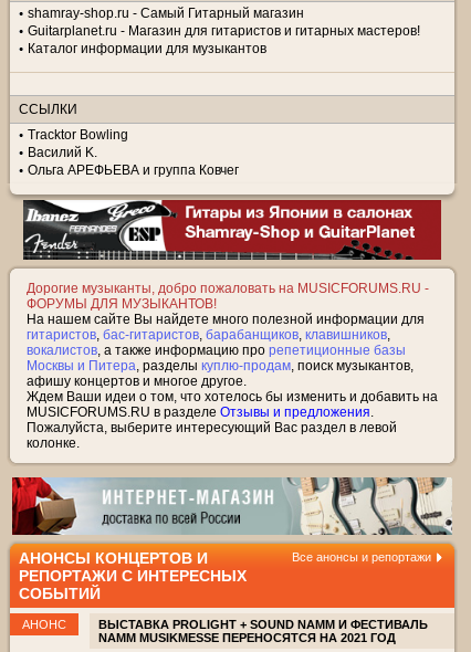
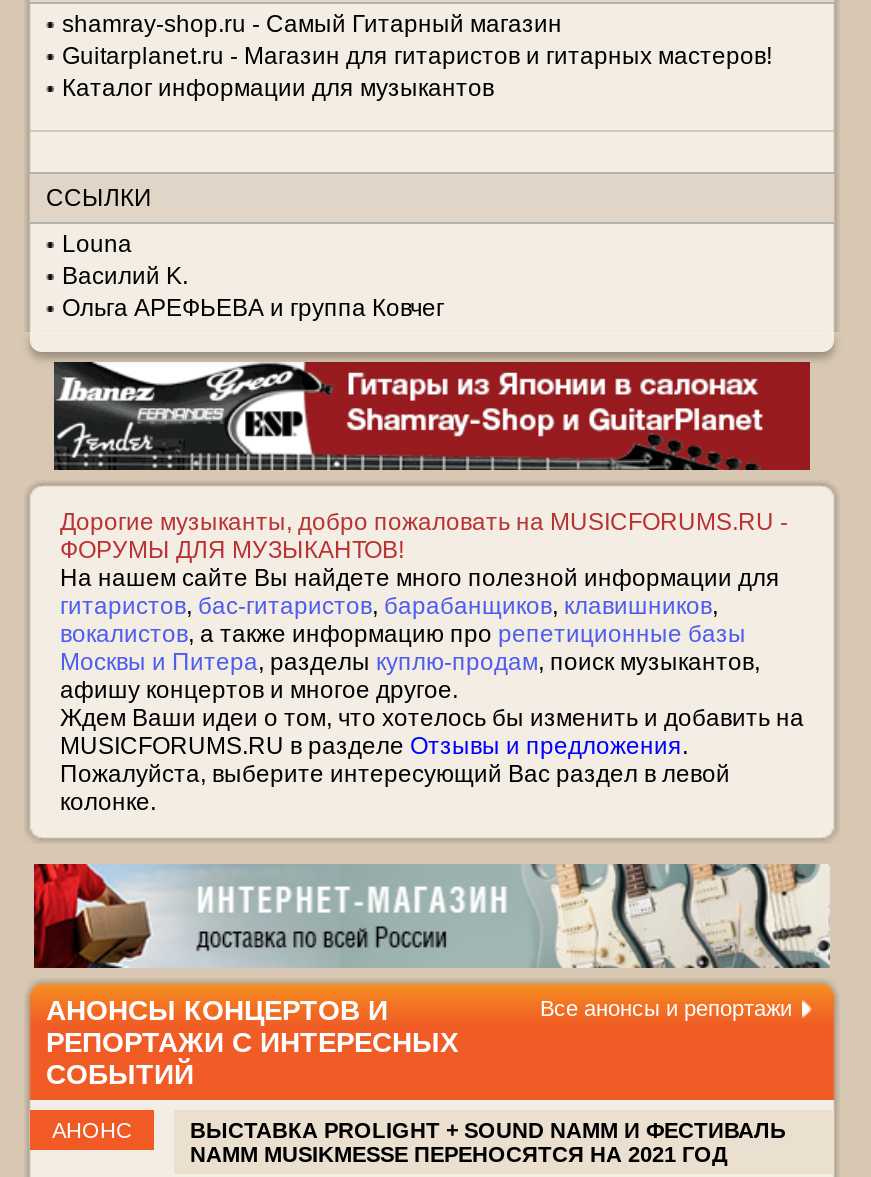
- Tracktor Bowling
+ Louna
